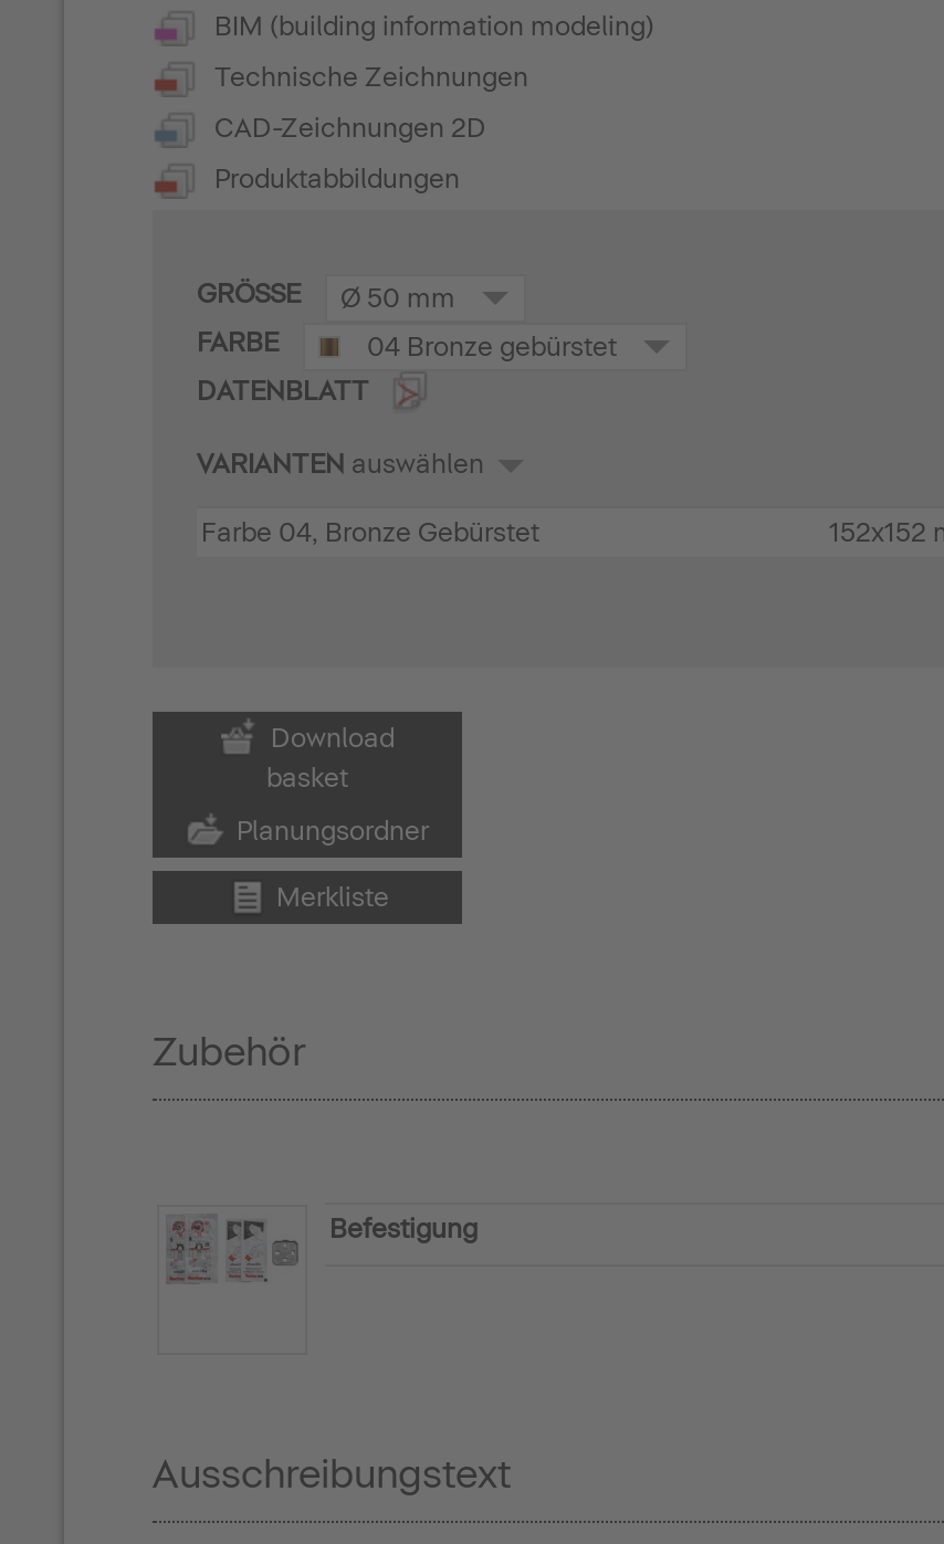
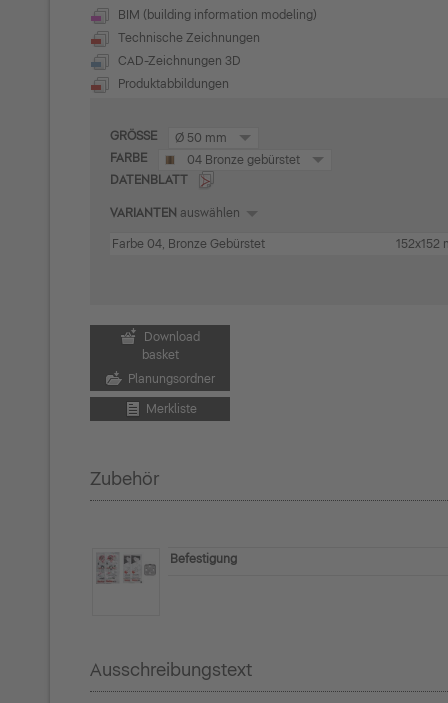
- CAD-Zeichnungen 2D
+ CAD-Zeichnungen 3D
